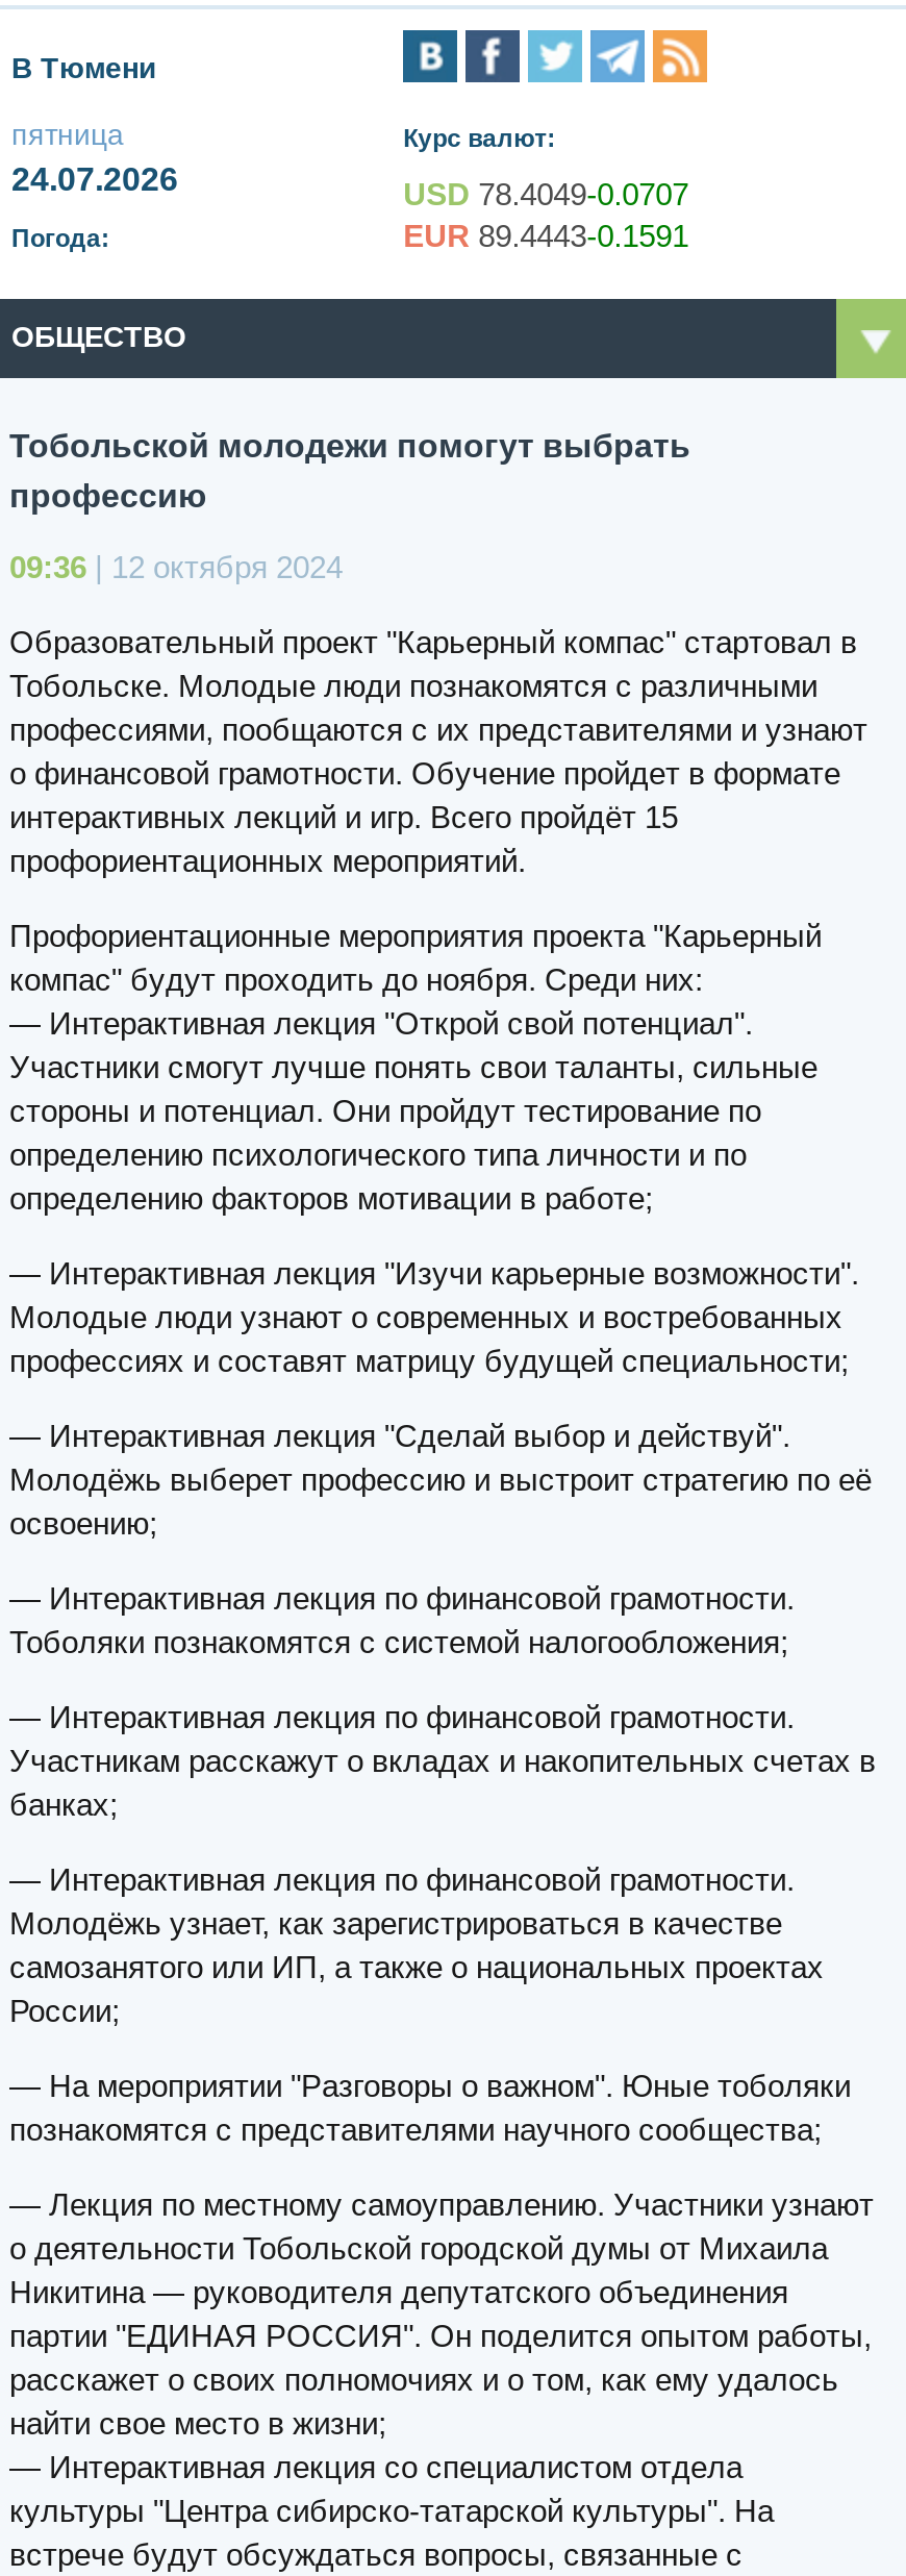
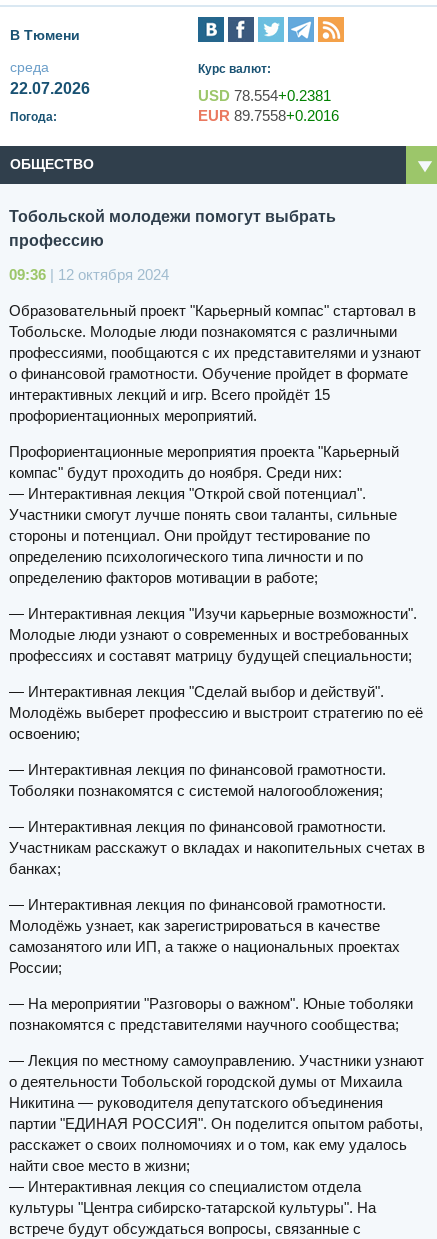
- пятница
- 24.07.2026
+ среда
+ 22.07.2026

- USD 78.4049-0.0707
+ USD 78.554+0.2381

- EUR 89.4443-0.1591
+ EUR 89.7558+0.2016
